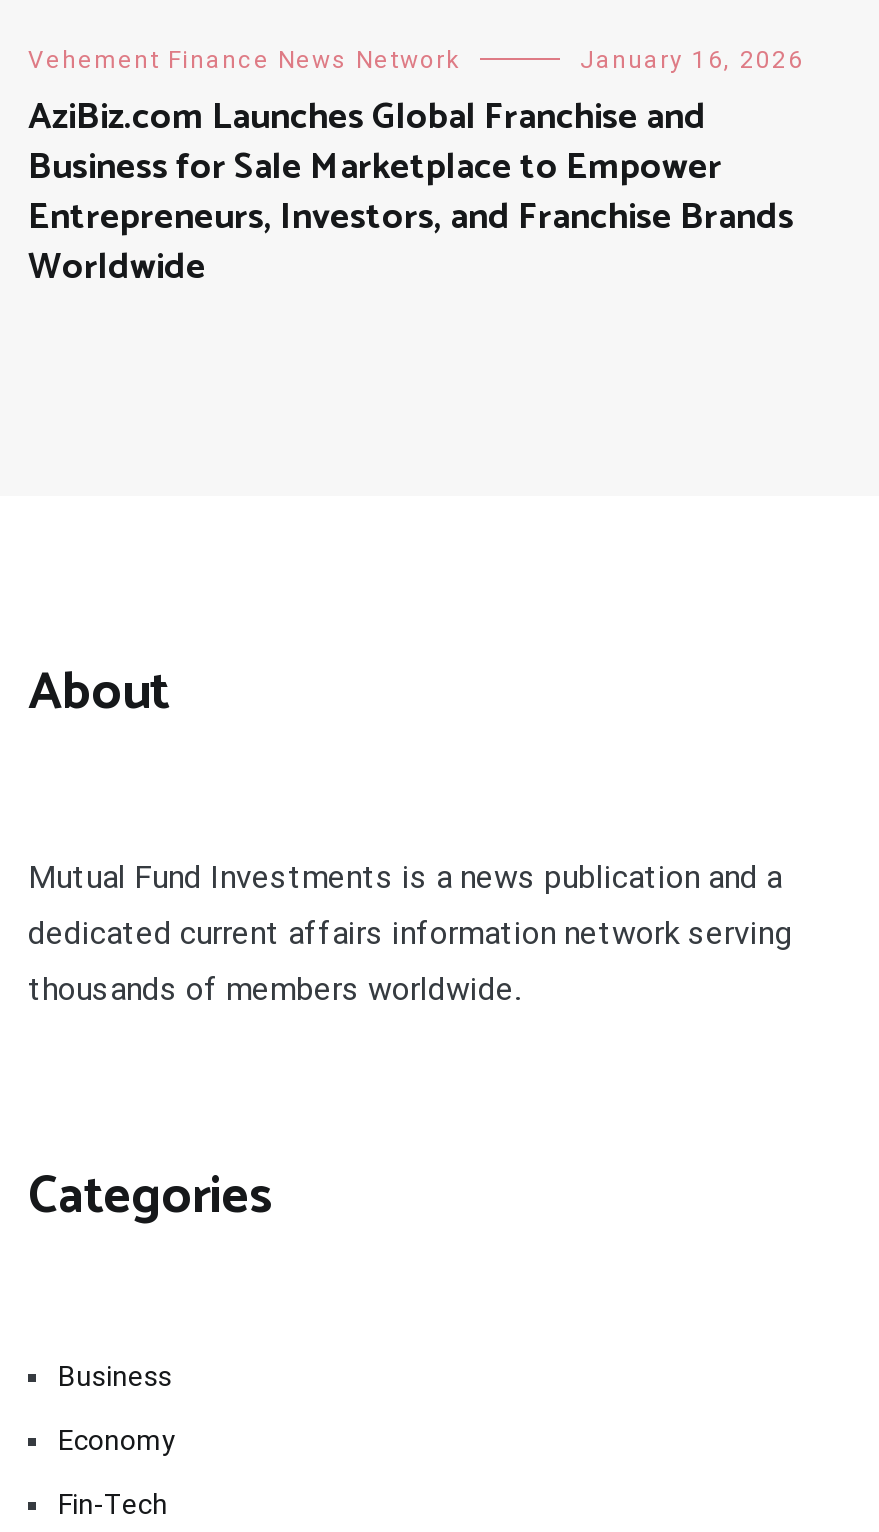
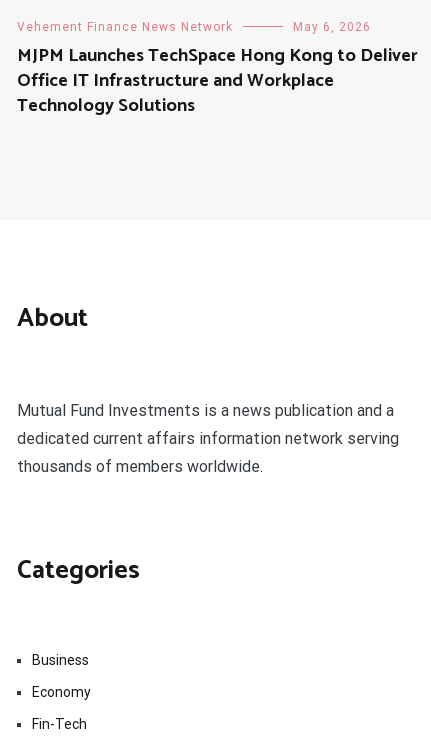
- January 16, 2026
- AziBiz.com Launches Global Franchise and
- Business for Sale Marketplace to Empower
- Entrepreneurs, Investors, and Franchise Brands
- Worldwide
+ May 6, 2026
+ MJPM Launches TechSpace Hong Kong to Deliver
+ Office IT Infrastructure and Workplace
+ Technology Solutions
